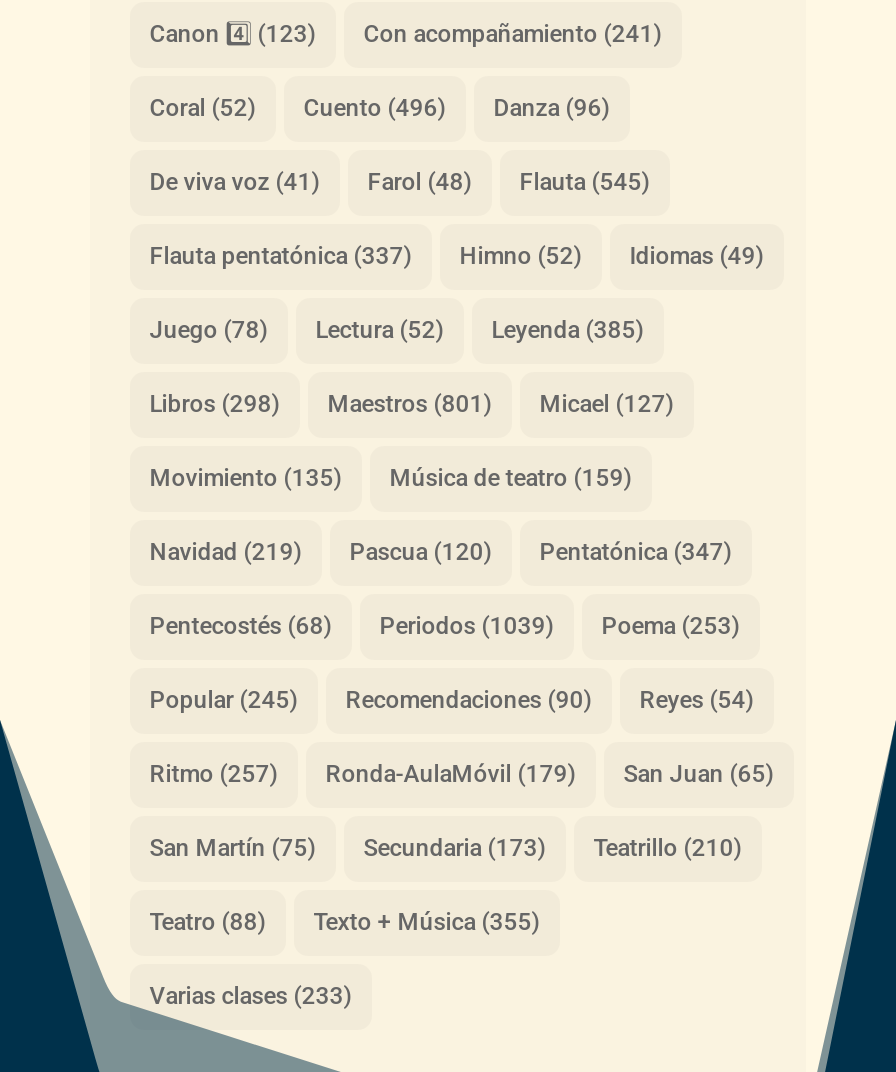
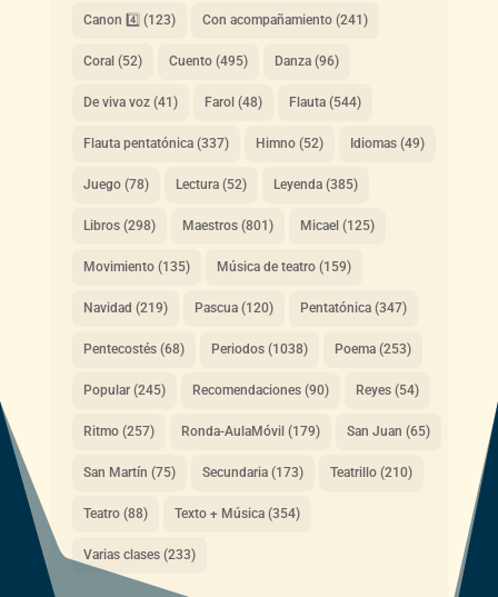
- Coral (52) Cuento (496) Danza (96)
+ Coral (52) Cuento (495) Danza (96)

- De viva voz (41) Farol (48) Flauta (545)
+ De viva voz (41) Farol (48) Flauta (544)

- Libros (298) Maestros (801) Micael (127)
+ Libros (298) Maestros (801) Micael (125)

- Pentecostés (68) Periodos (1039) Poema (253)
+ Pentecostés (68) Periodos (1038) Poema (253)

- Teatro (88) Texto + Música (355)
+ Teatro (88) Texto + Música (354)
